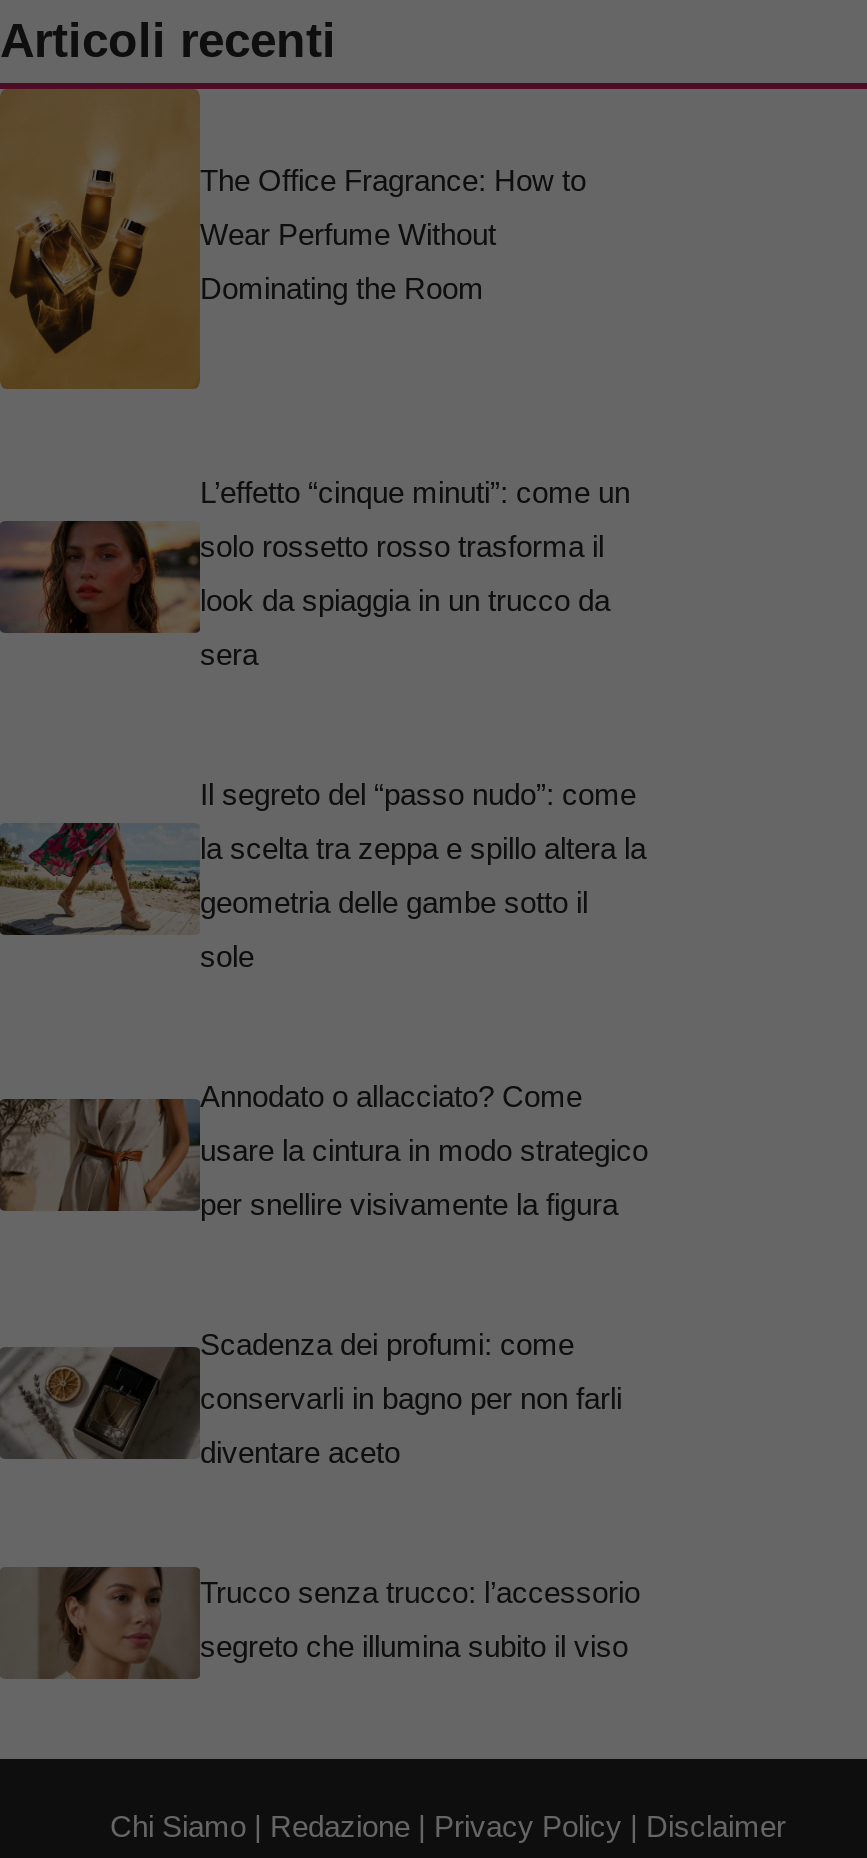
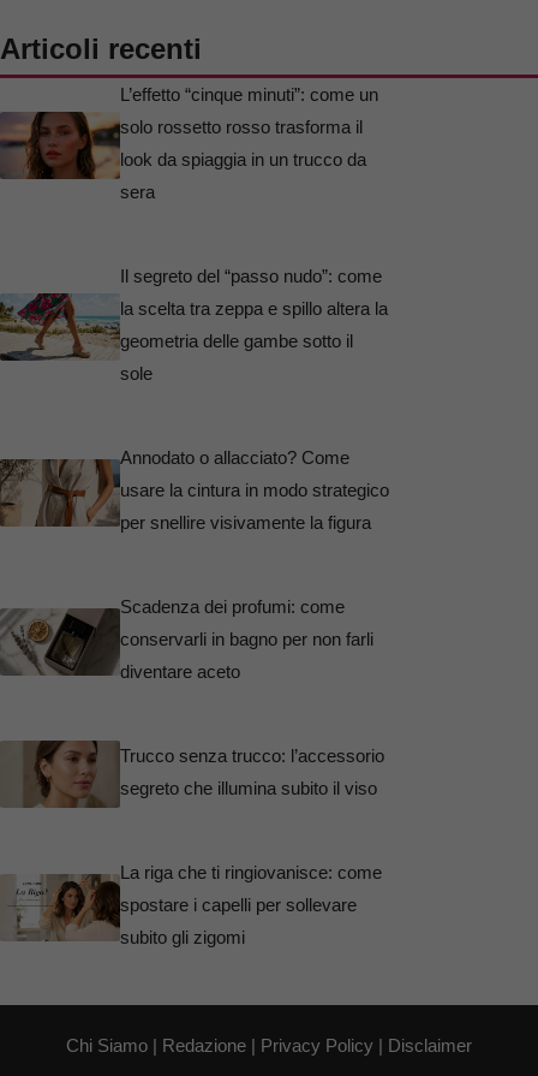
- [image]
- The Office Fragrance: How to
- Wear Perfume Without
- Dominating the Room

moved up: [image] | L’effetto “cinque minuti”: come un | solo rossetto rosso trasforma il | ... | Trucco senza trucco: l’accessorio | segreto che illumina subito il viso

+ [image]
+ La riga che ti ringiovanisce: come
+ spostare i capelli per sollevare
+ subito gli zigomi
